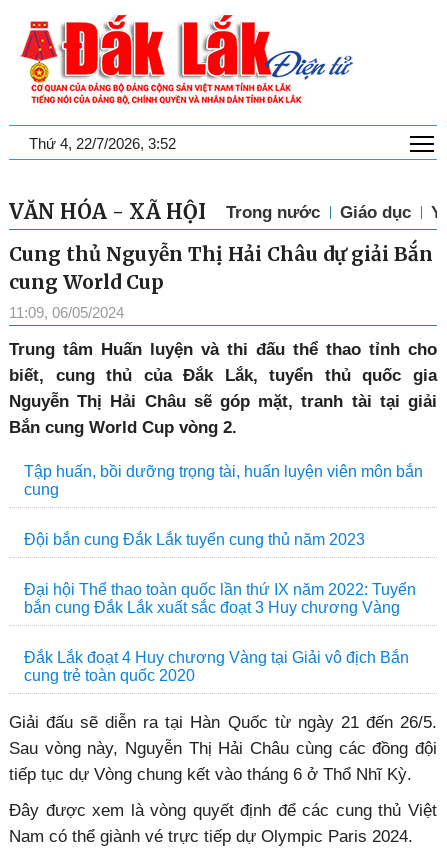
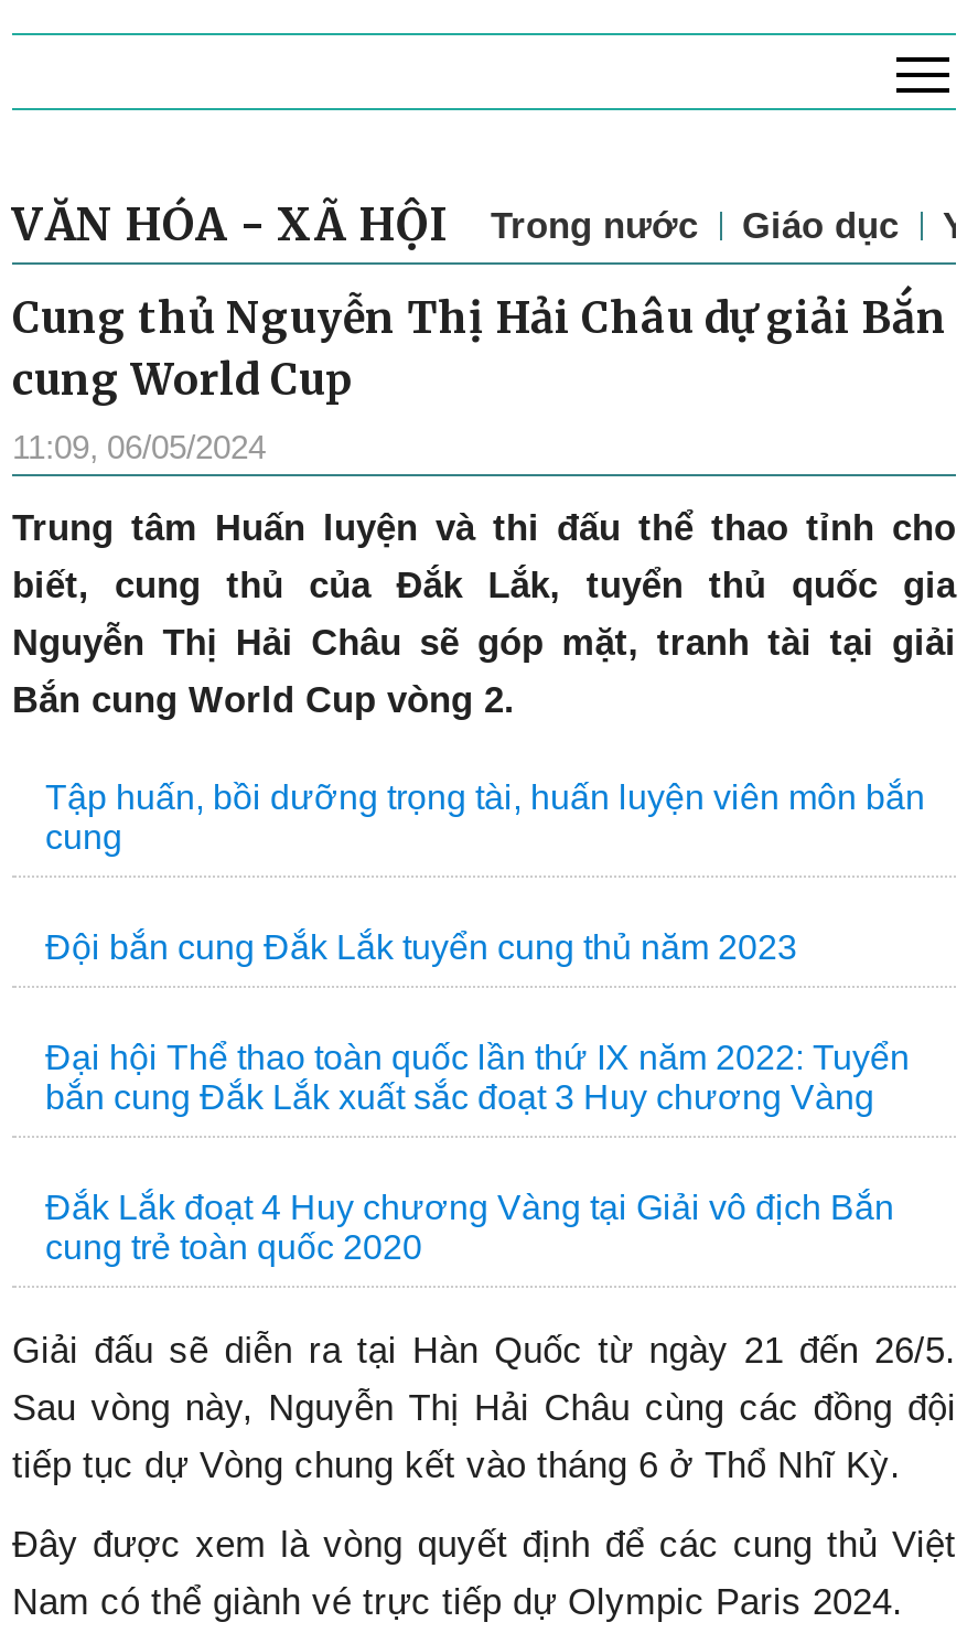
- [image]
- Thứ 4, 22/7/2026, 3:52
